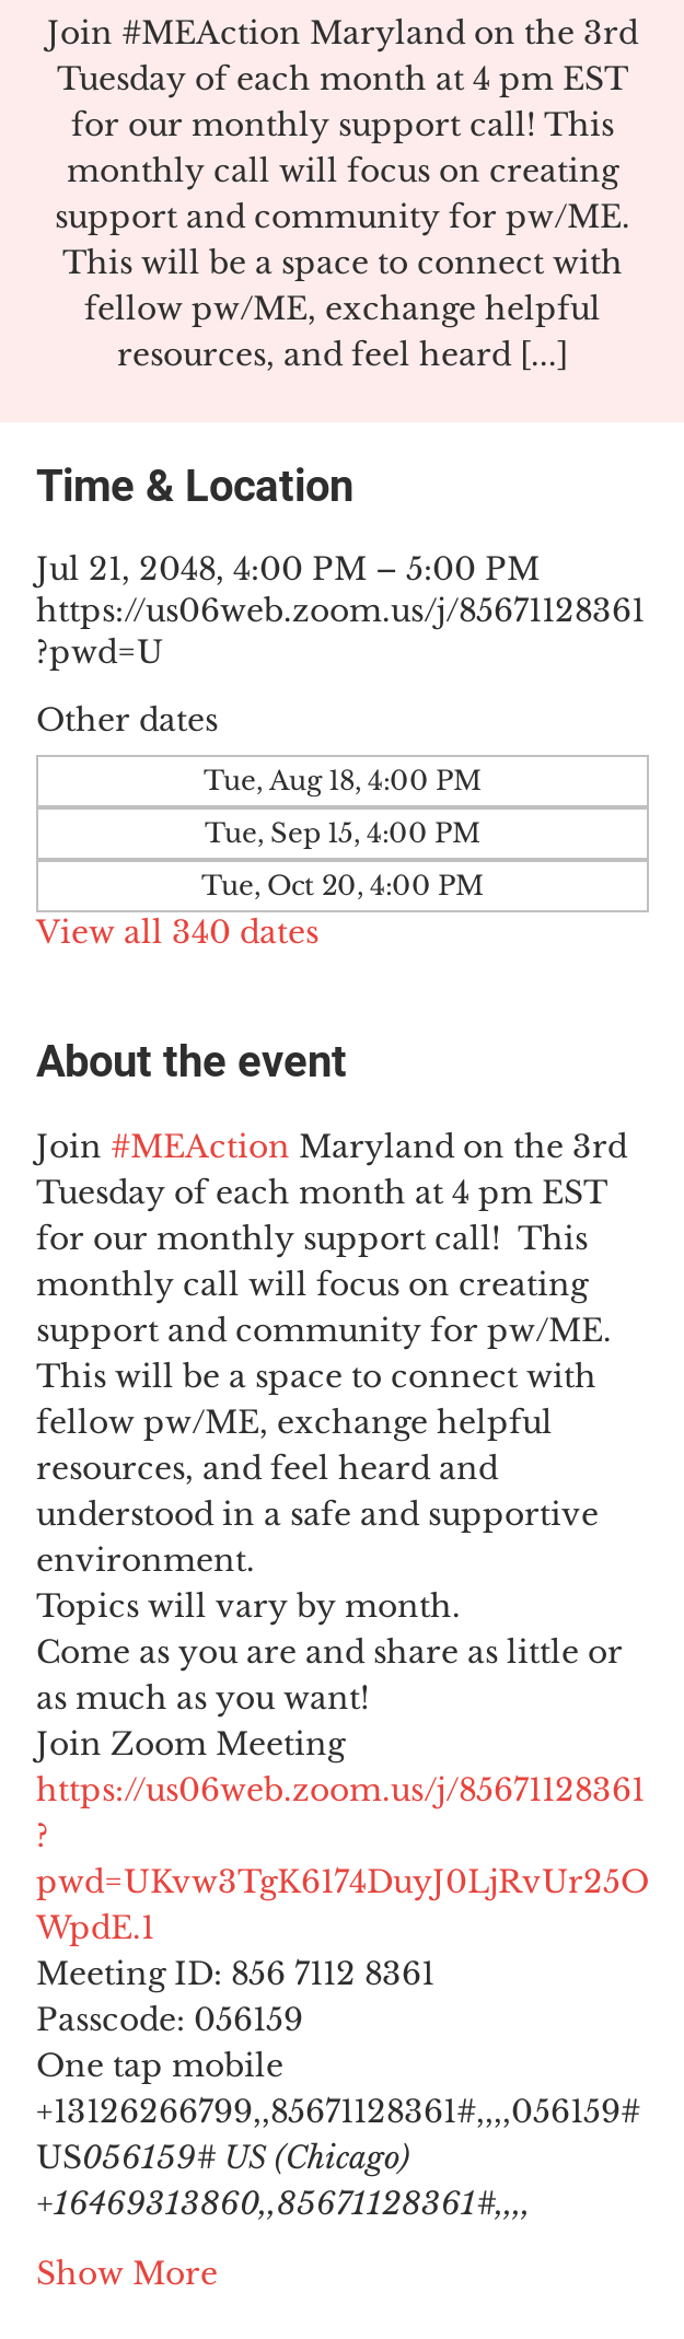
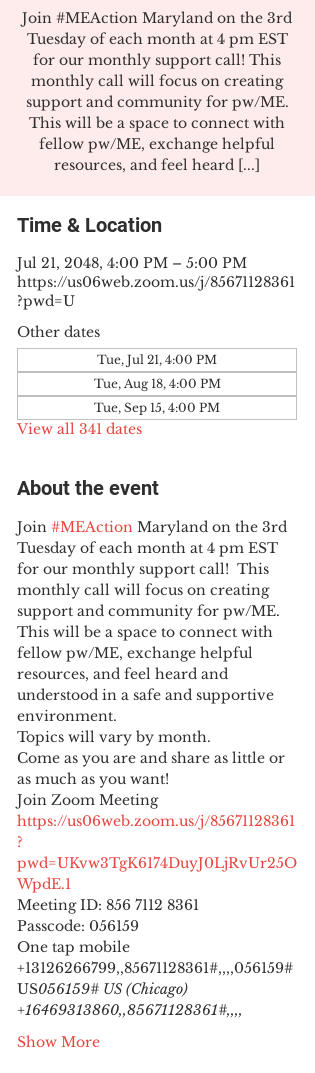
+ Tue, Jul 21, 4:00 PM

moved down: Tue, Aug 18, 4:00 PM | Tue, Sep 15, 4:00 PM

- Tue, Oct 20, 4:00 PM
- View all 340 dates
+ View all 341 dates
